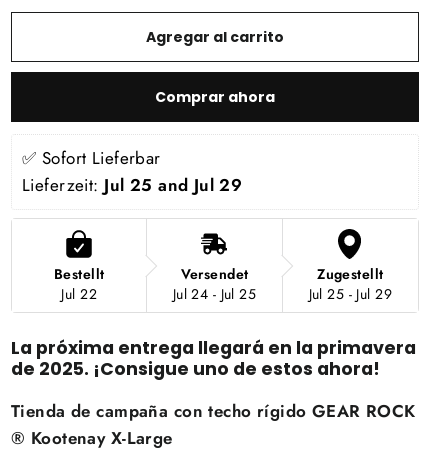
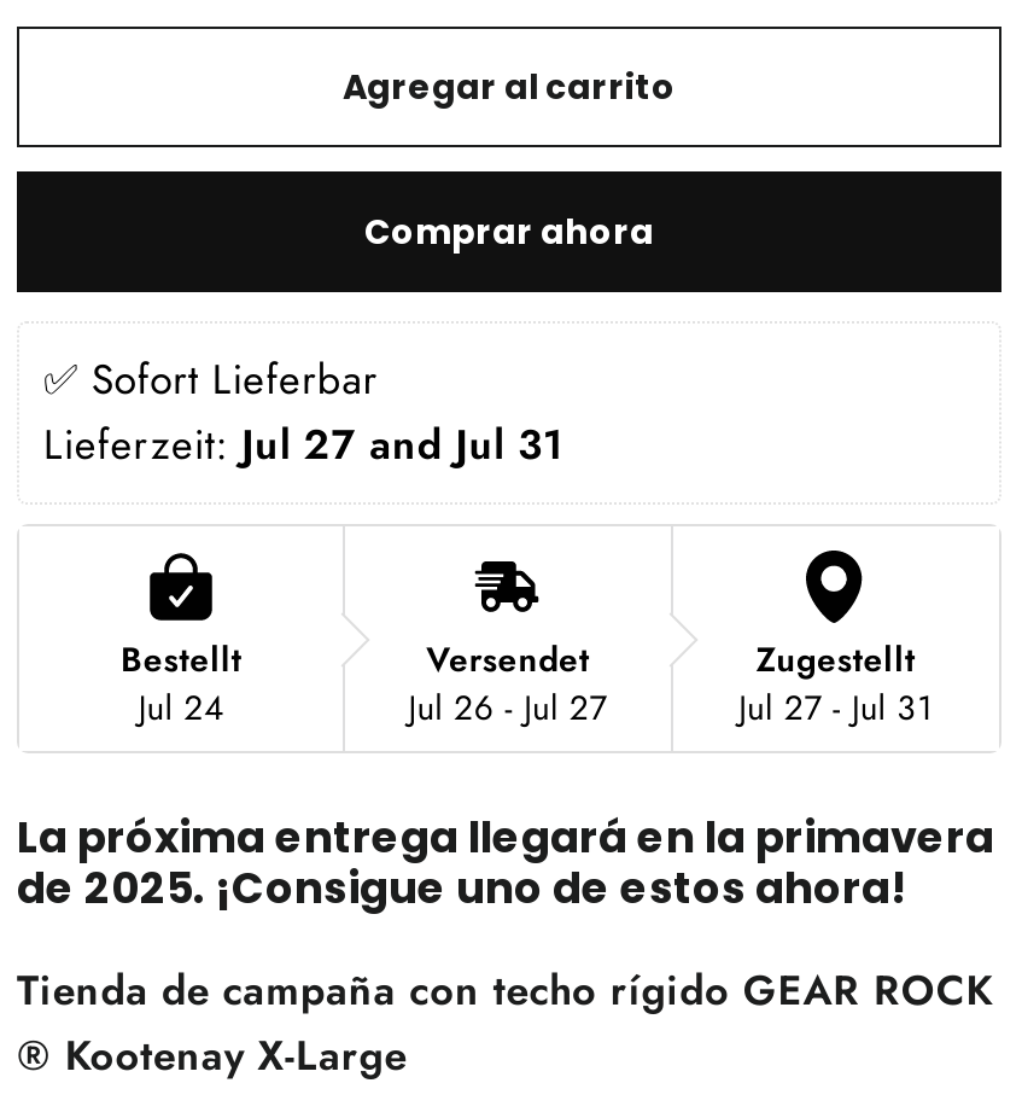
- Lieferzeit: Jul 25 and Jul 29
+ Lieferzeit: Jul 27 and Jul 31

- Jul 22
+ Jul 24

- Jul 24 - Jul 25
+ Jul 26 - Jul 27

- Jul 25 - Jul 29
+ Jul 27 - Jul 31
